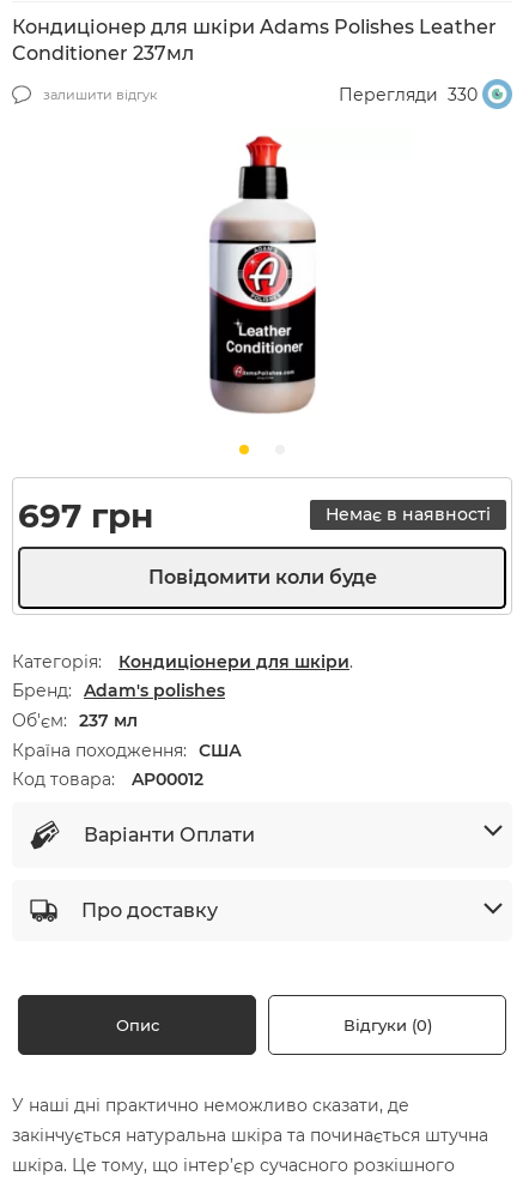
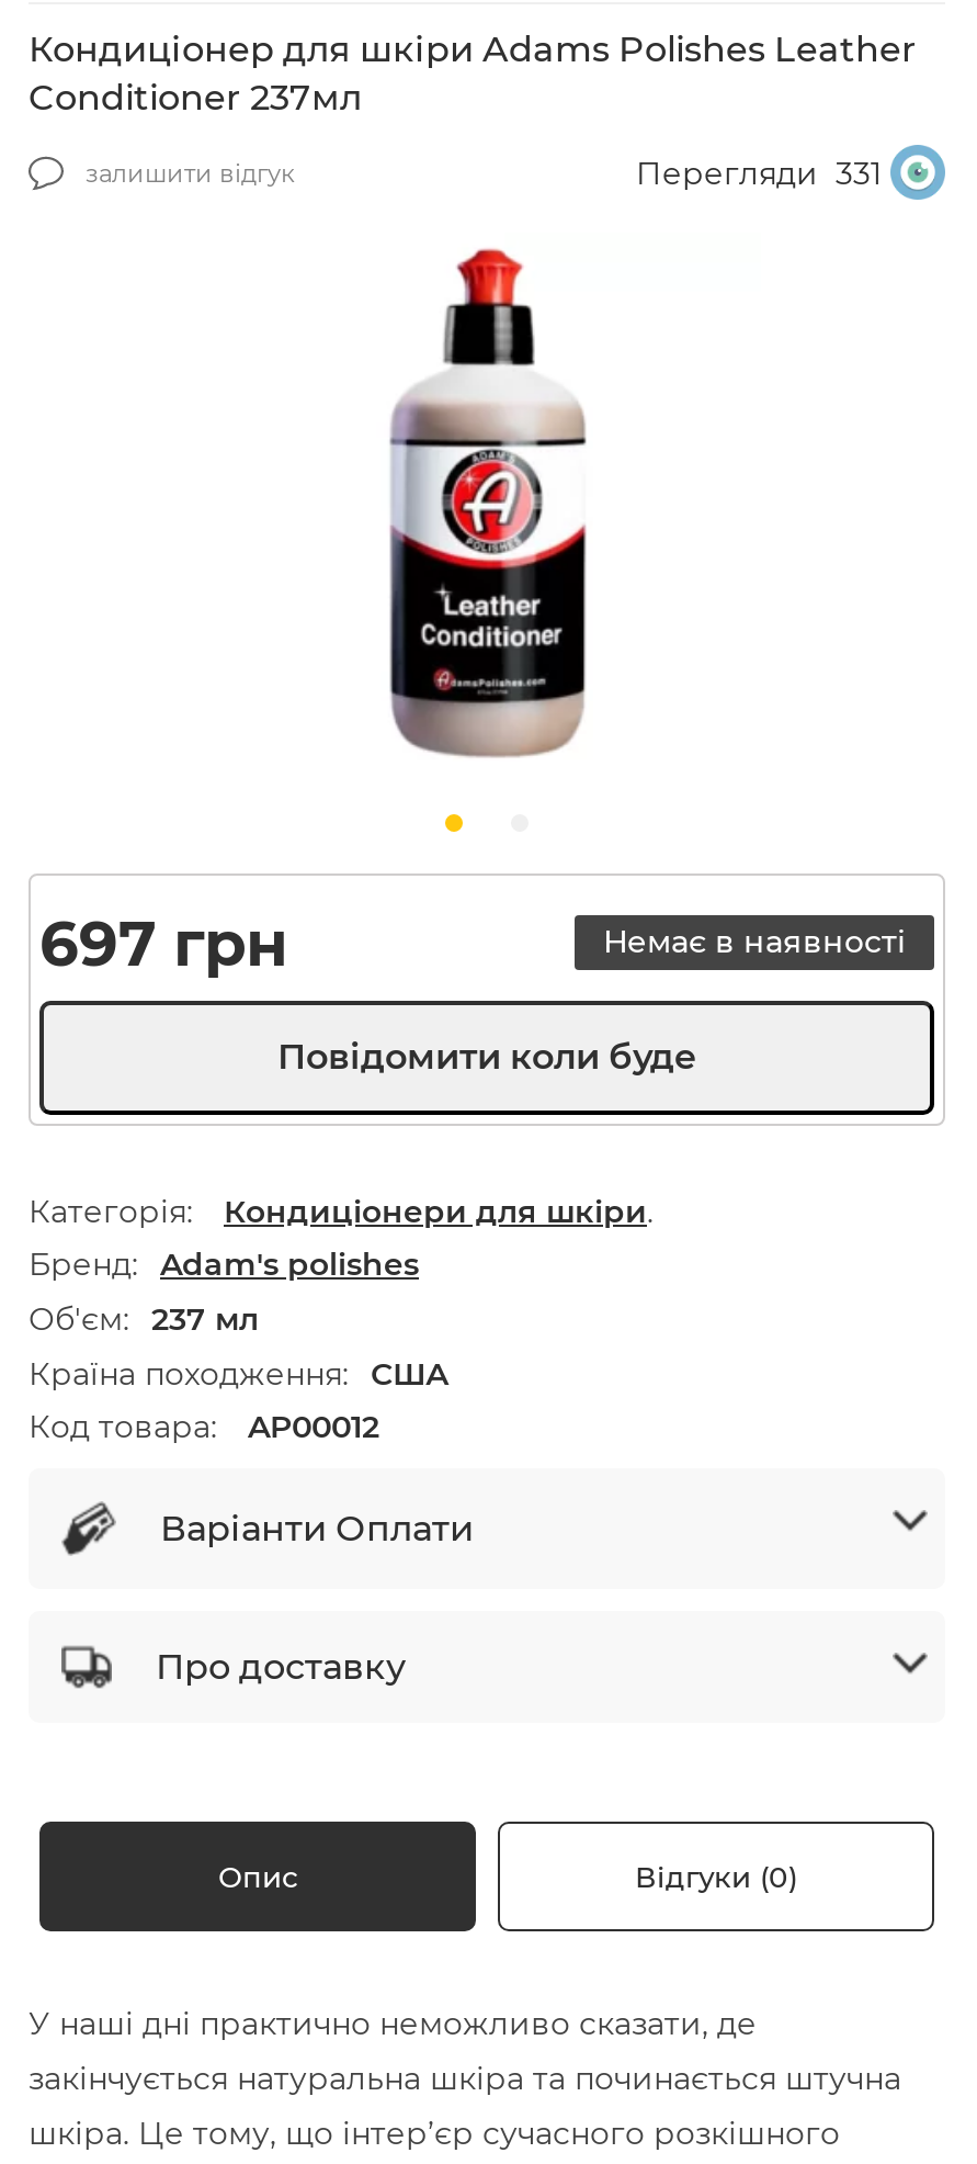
- Перегляди 330
+ Перегляди 331
